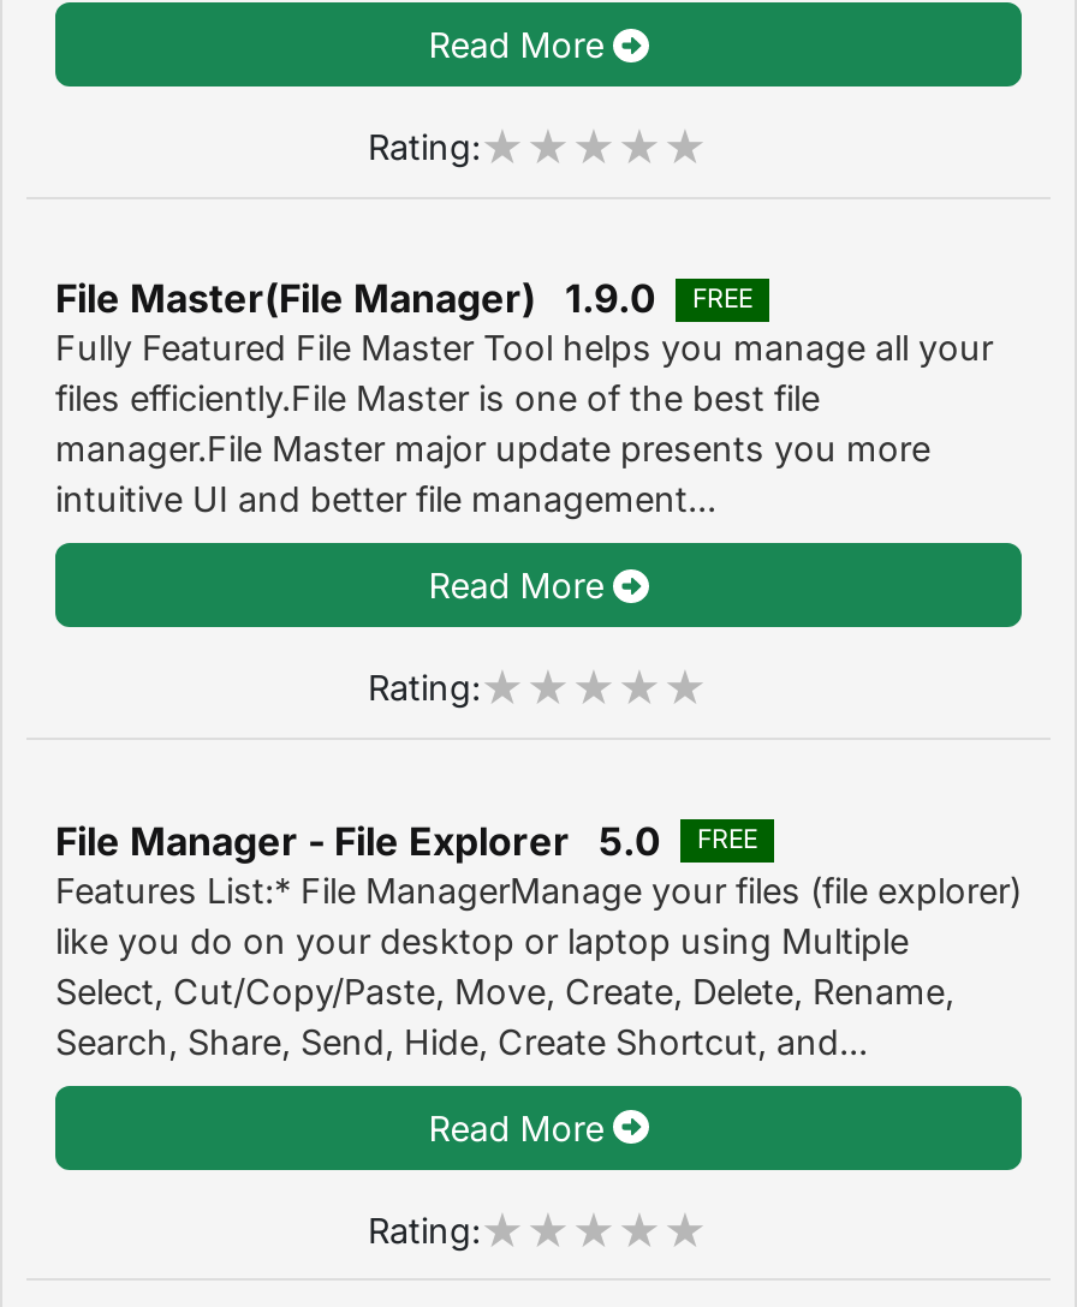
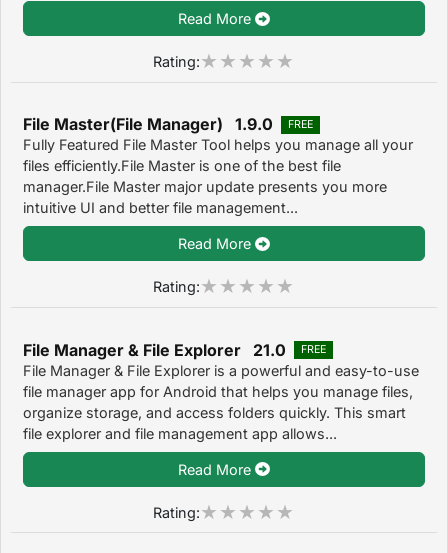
- File Manager - File Explorer 5.0
+ File Manager & File Explorer 21.0

- Features List:* File ManagerManage your files (file explorer)
- like you do on your desktop or laptop using Multiple
- Select, Cut/Copy/Paste, Move, Create, Delete, Rename,
- Search, Share, Send, Hide, Create Shortcut, and...
+ File Manager & File Explorer is a powerful and easy-to-use
+ file manager app for Android that helps you manage files,
+ organize storage, and access folders quickly. This smart
+ file explorer and file management app allows...
